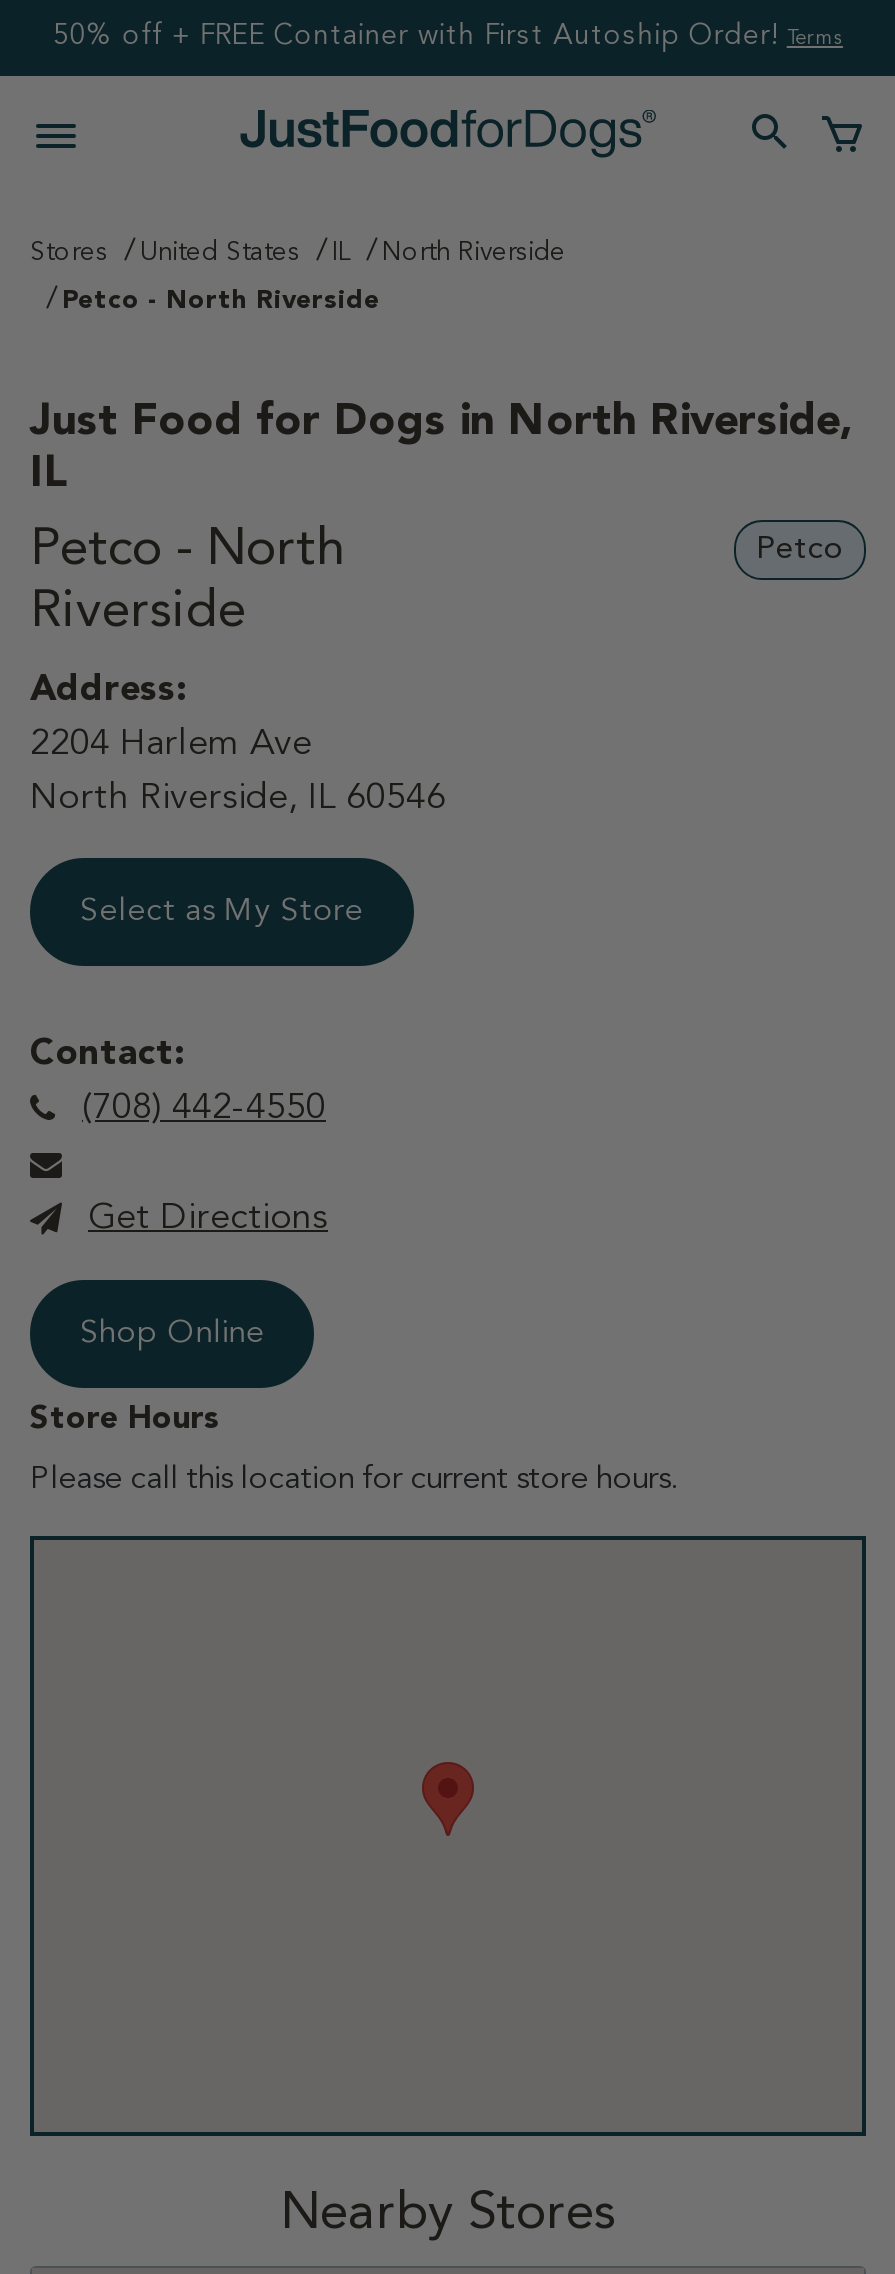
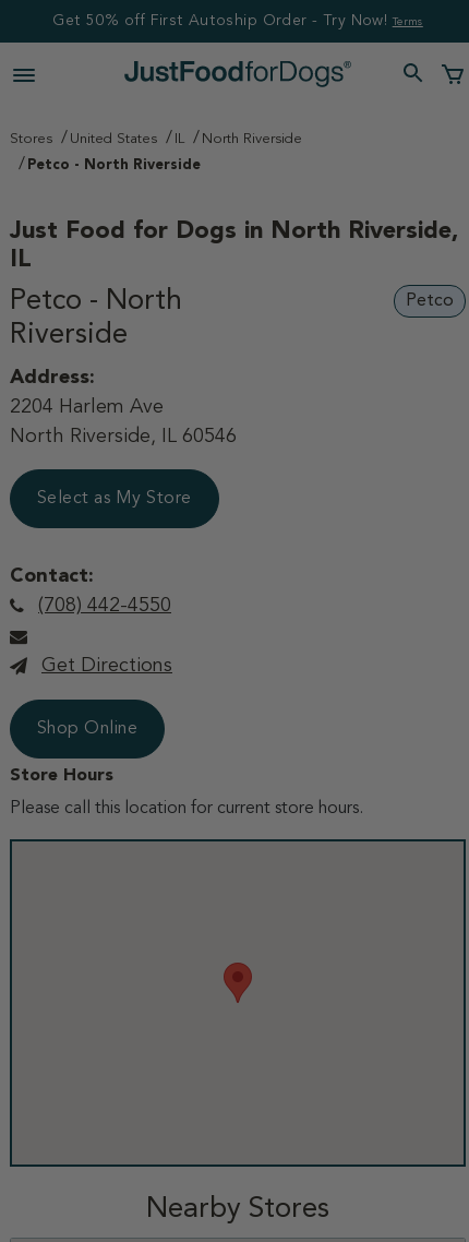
- 50% off + FREE Container with First Autoship Order! Terms
+ Get 50% off First Autoship Order - Try Now! Terms
